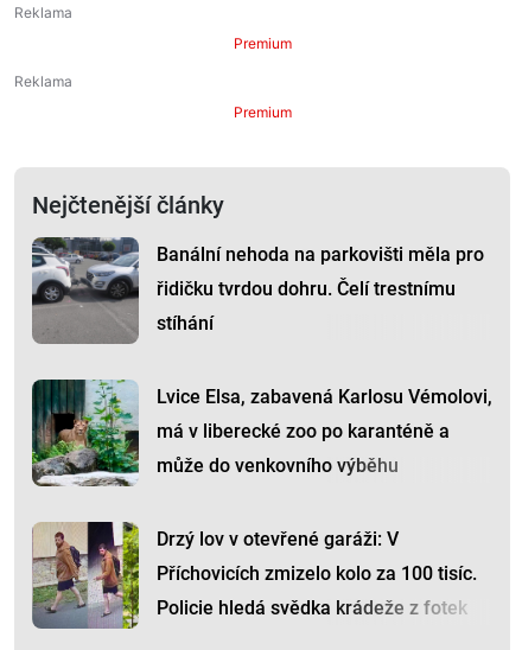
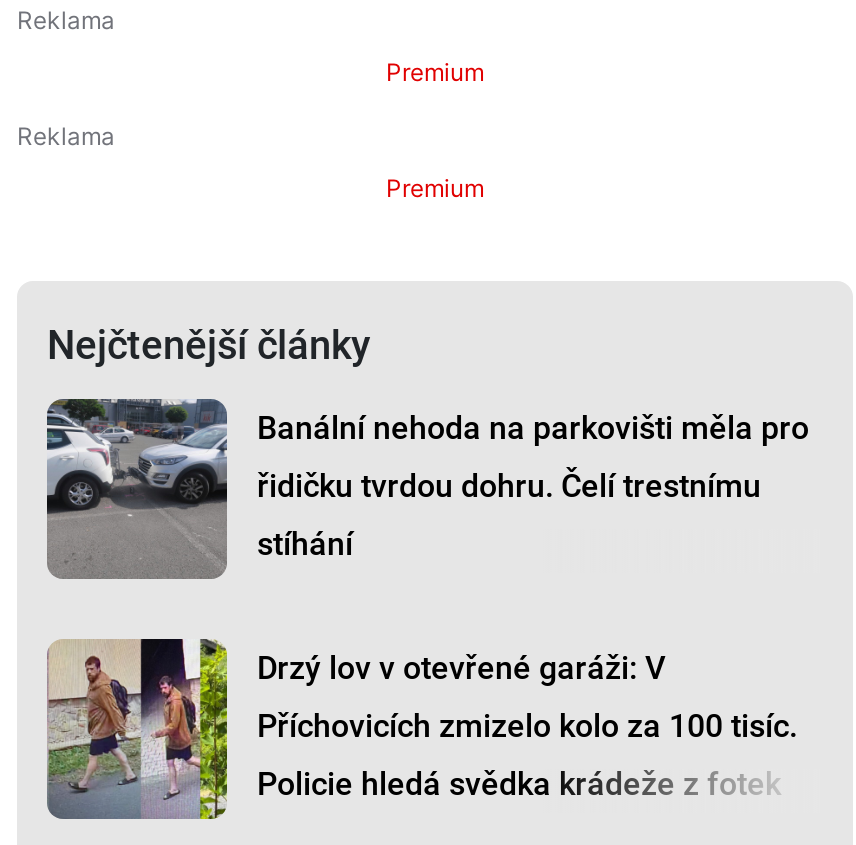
- [image]
- Lvice Elsa, zabavená Karlosu Vémolovi,
- má v liberecké zoo po karanténě a
- může do venkovního výběhu
